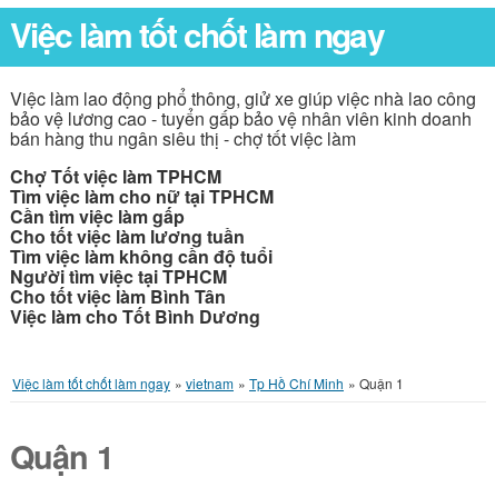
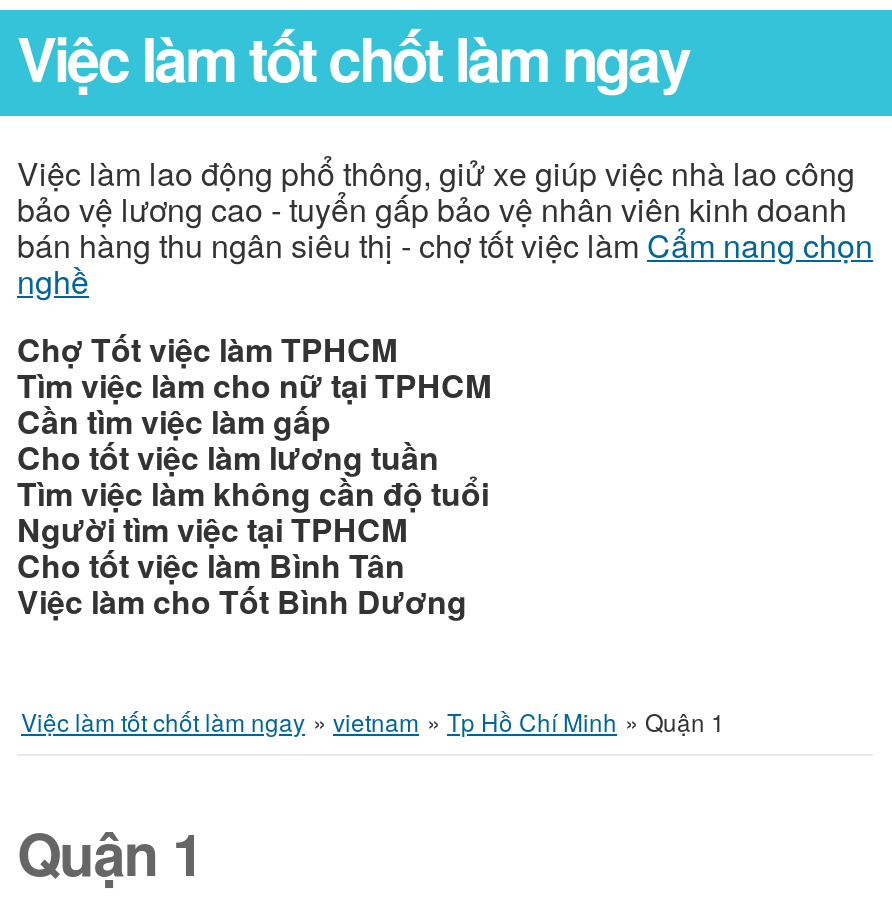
- bán hàng thu ngân siêu thị - chợ tốt việc làm
+ bán hàng thu ngân siêu thị - chợ tốt việc làmCẩm nang chọn
+ nghề
